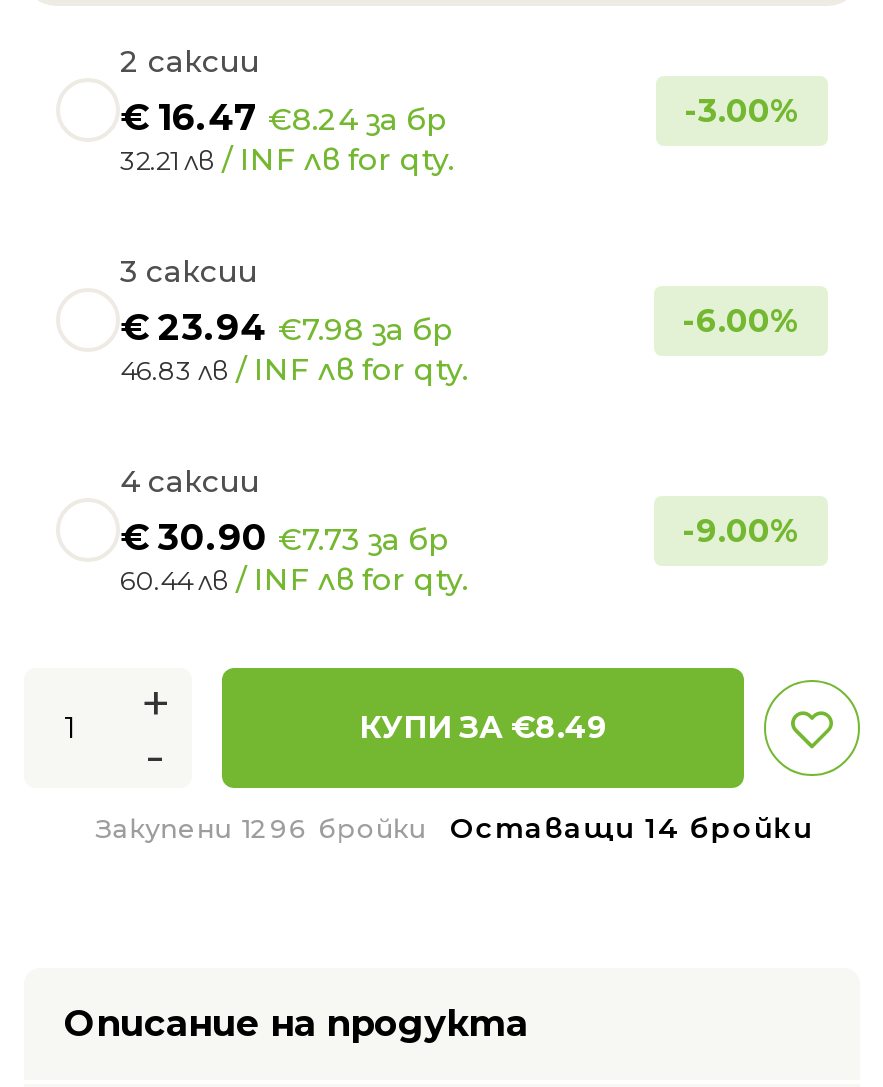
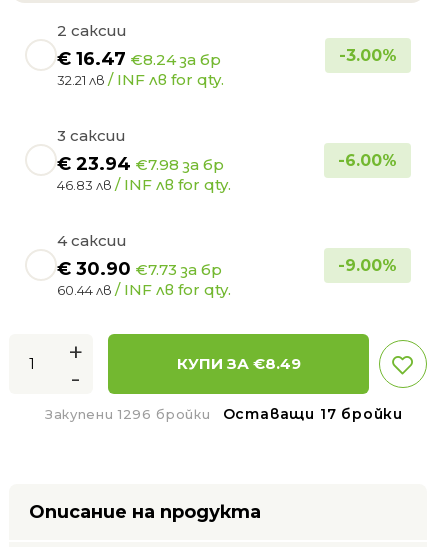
- Оставащи 14 бройки
+ Оставащи 17 бройки
